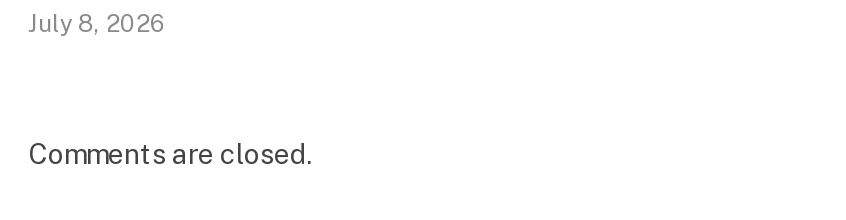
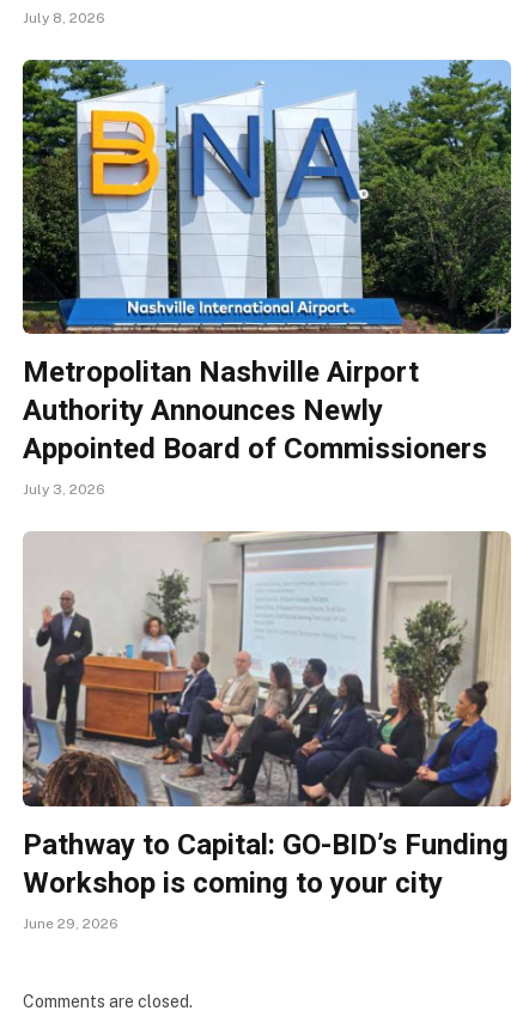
+ [image]
+ Metropolitan Nashville Airport
+ Authority Announces Newly
+ Appointed Board of Commissioners
+ July 3, 2026

+ [image]
+ Pathway to Capital: GO-BID’s Funding
+ Workshop is coming to your city
+ June 29, 2026
